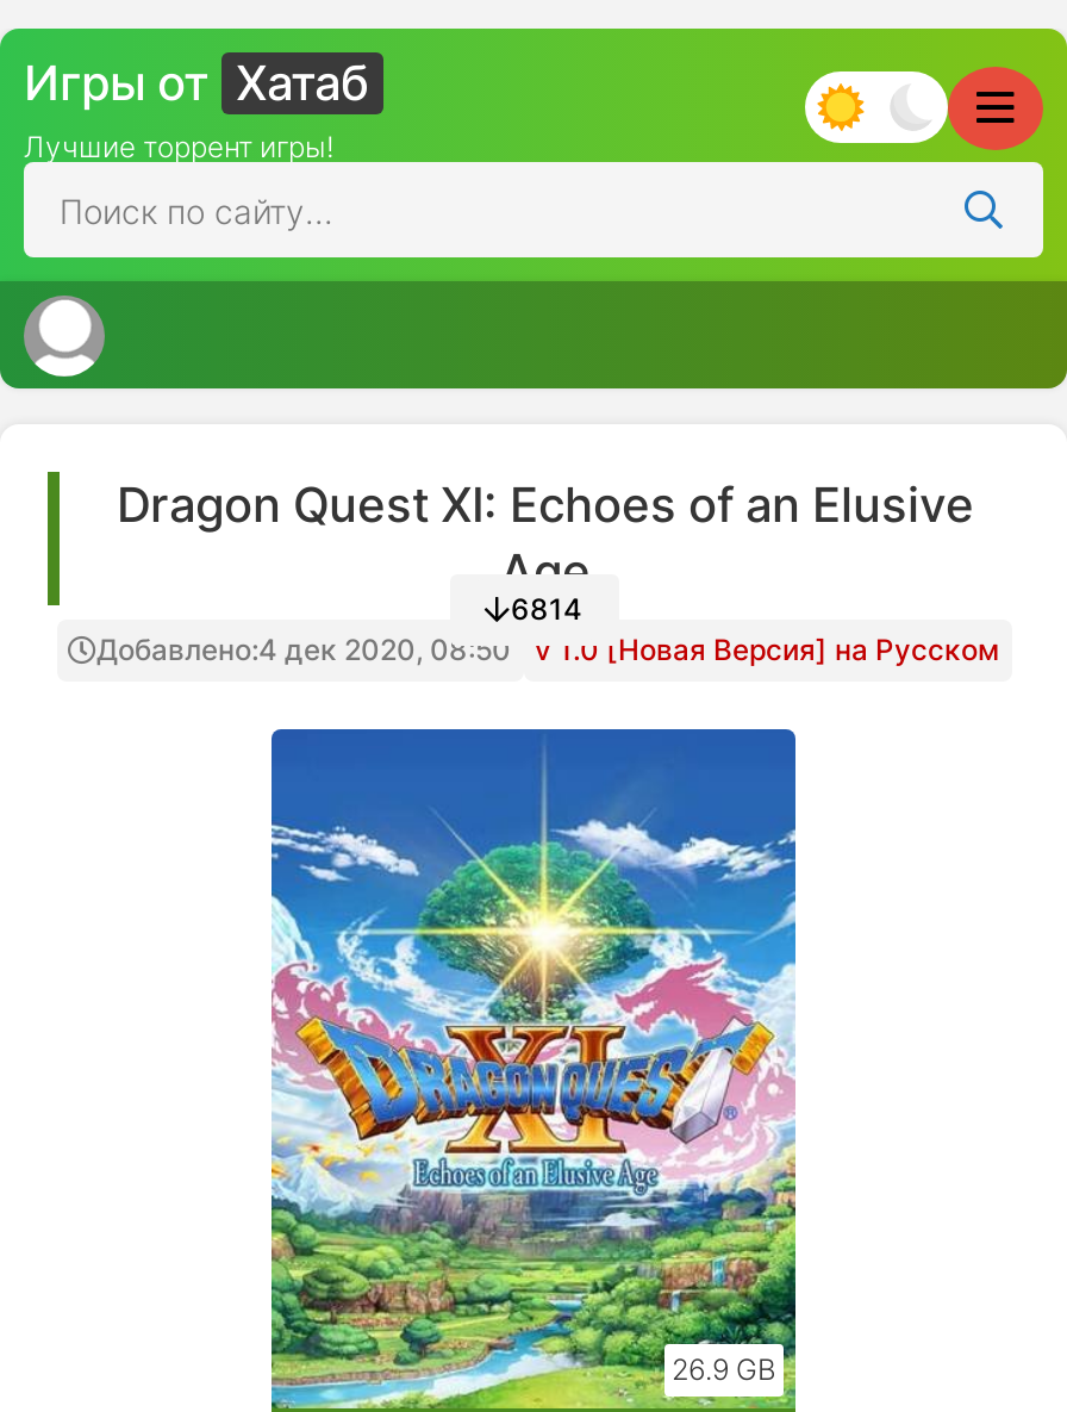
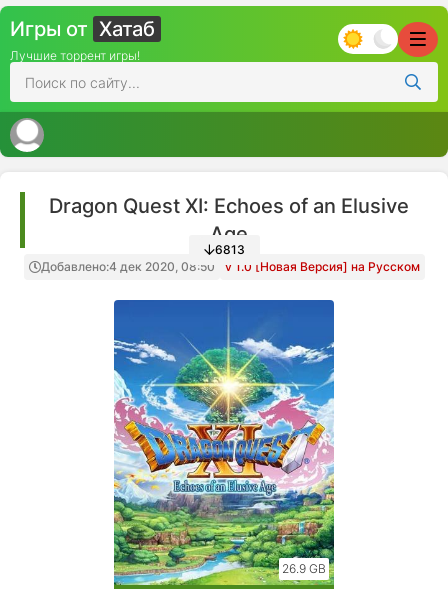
- 6814
+ 6813
